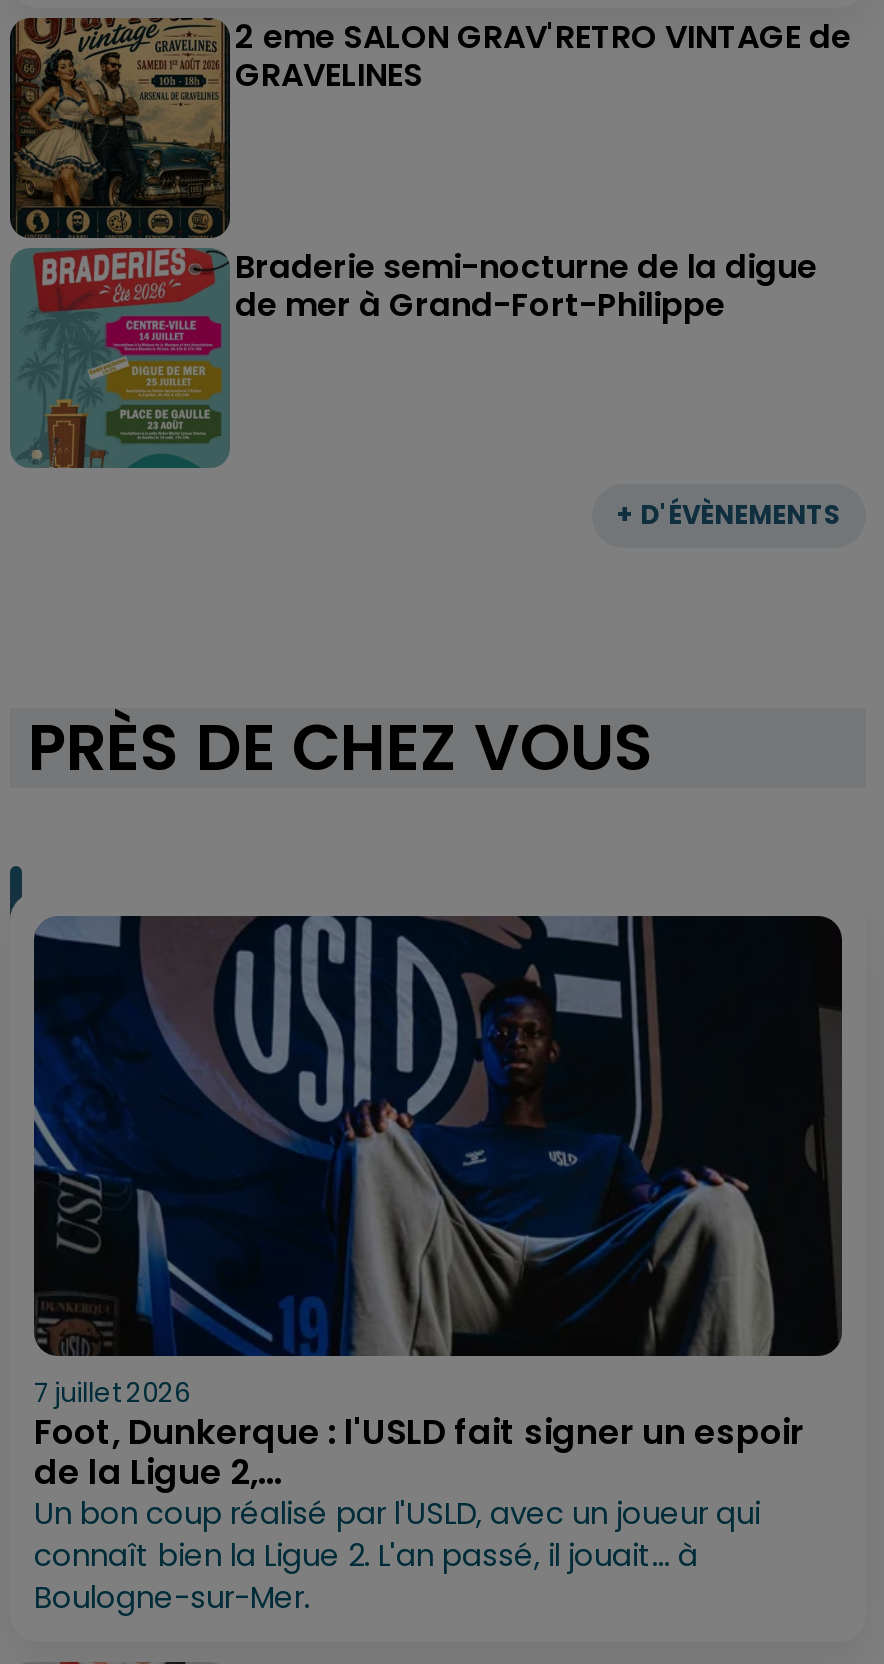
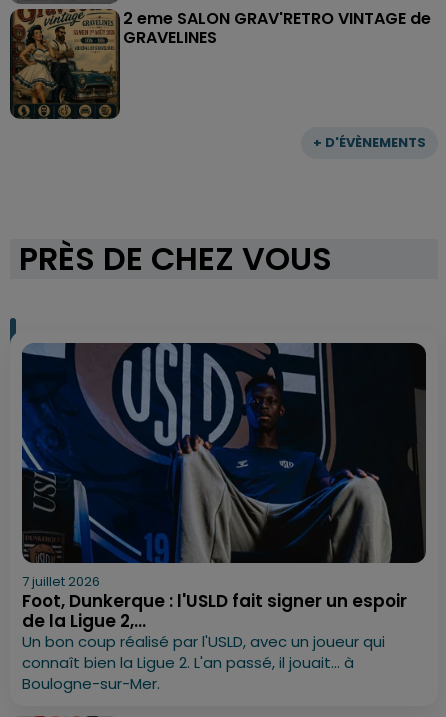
- [image]
- Braderie semi-nocturne de la digue
- de mer à Grand-Fort-Philippe
